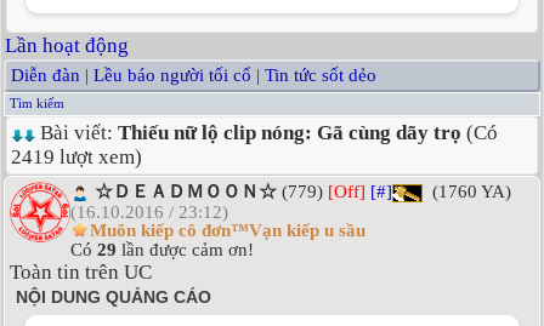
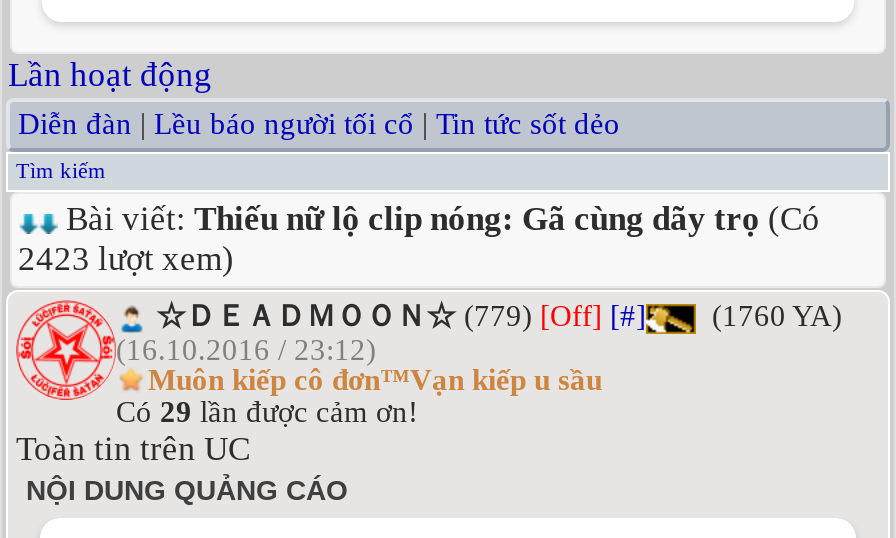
- 2419 lượt xem)
+ 2423 lượt xem)
